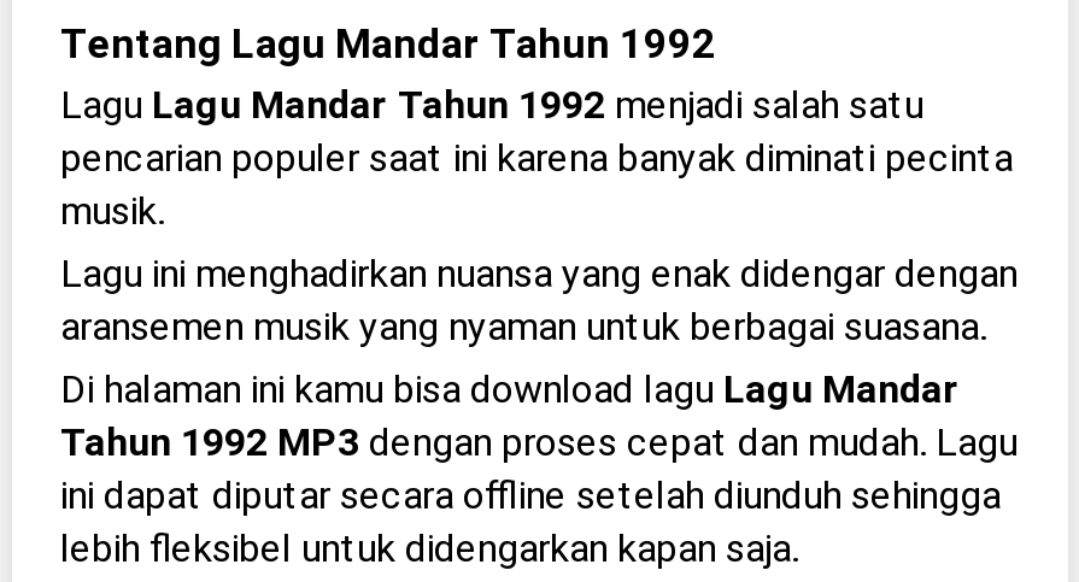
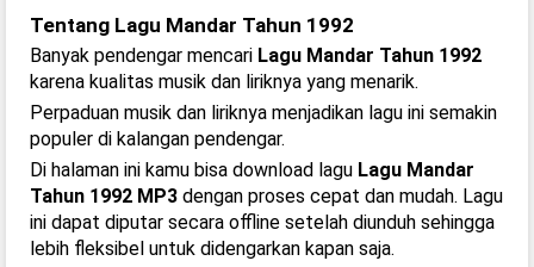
- Lagu Lagu Mandar Tahun 1992 menjadi salah satu
- pencarian populer saat ini karena banyak diminati pecinta
- musik.
- Lagu ini menghadirkan nuansa yang enak didengar dengan
- aransemen musik yang nyaman untuk berbagai suasana.
+ Banyak pendengar mencari Lagu Mandar Tahun 1992
+ karena kualitas musik dan liriknya yang menarik.
+ Perpaduan musik dan liriknya menjadikan lagu ini semakin
+ populer di kalangan pendengar.
